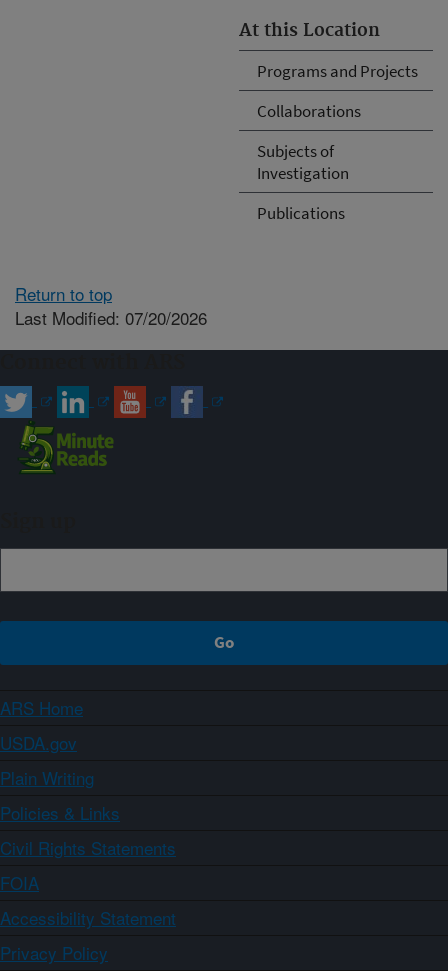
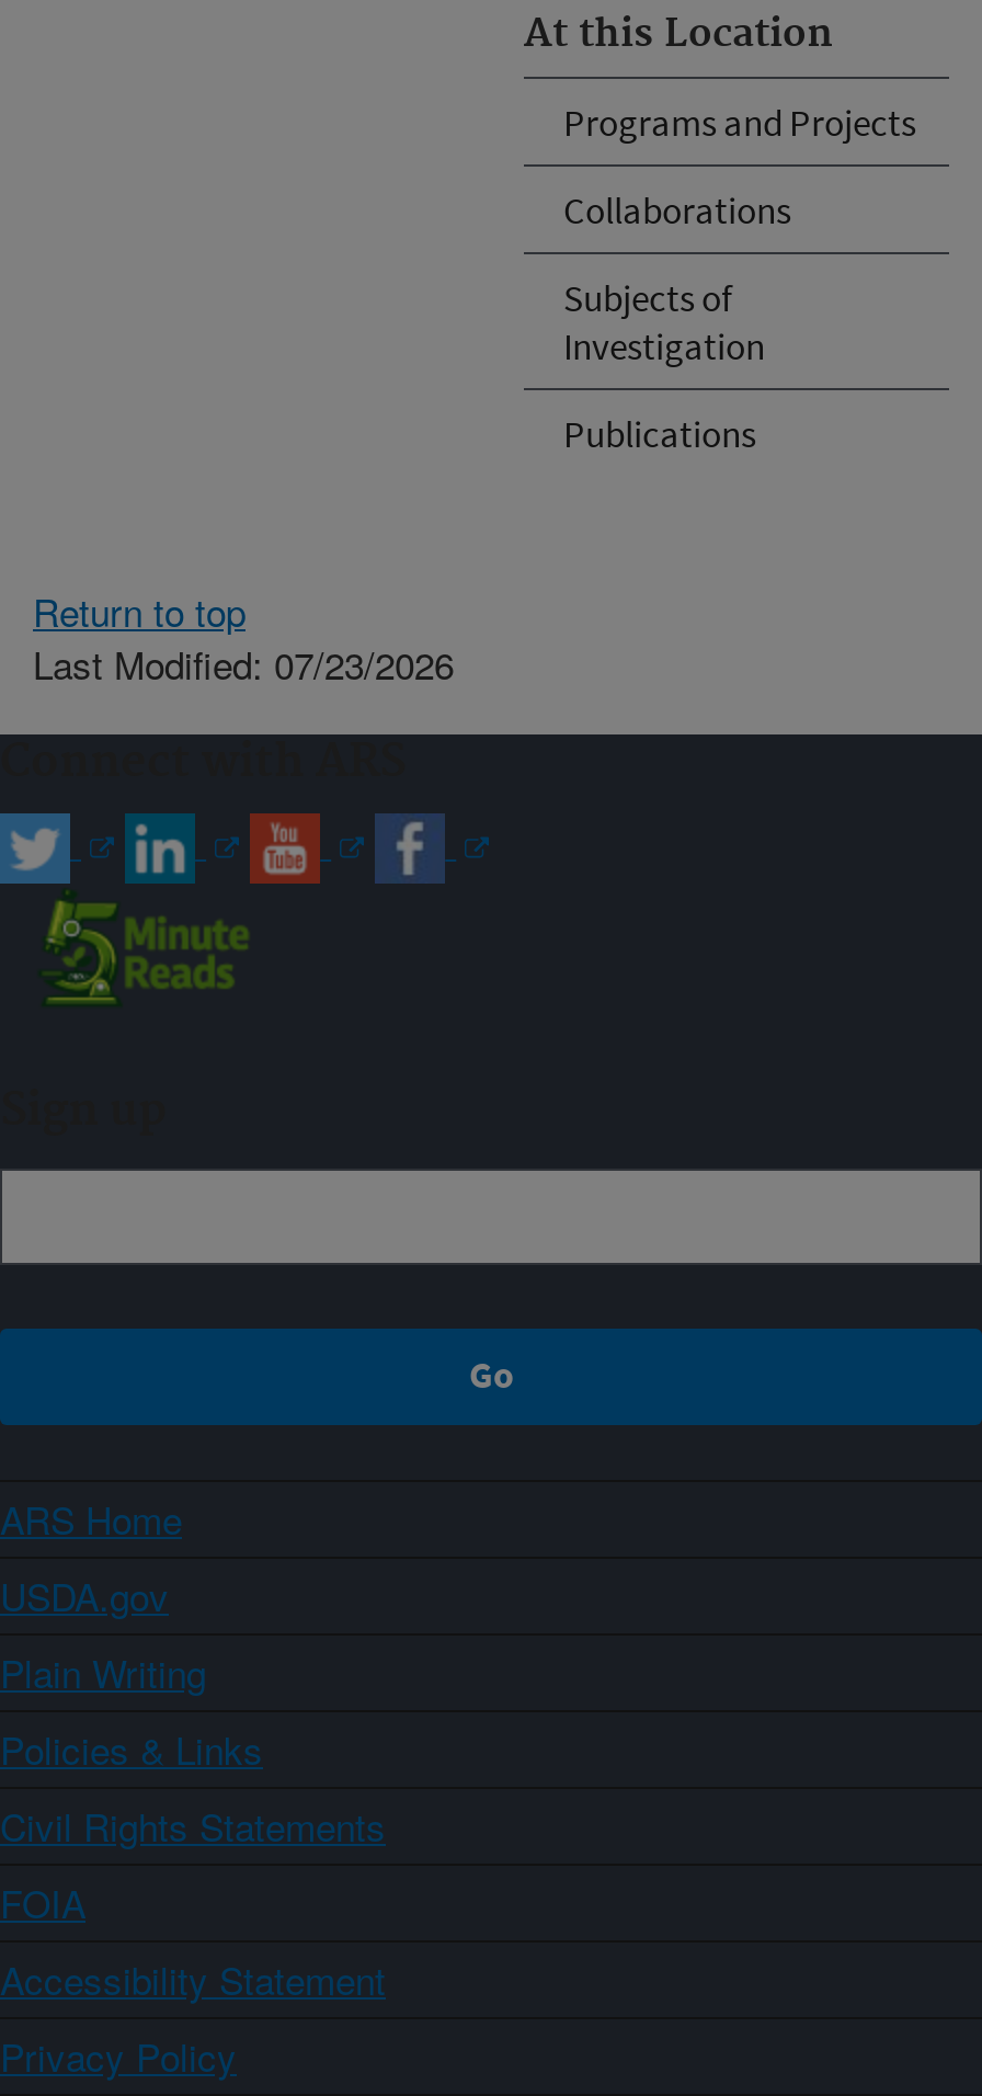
- Last Modified: 07/20/2026
+ Last Modified: 07/23/2026
